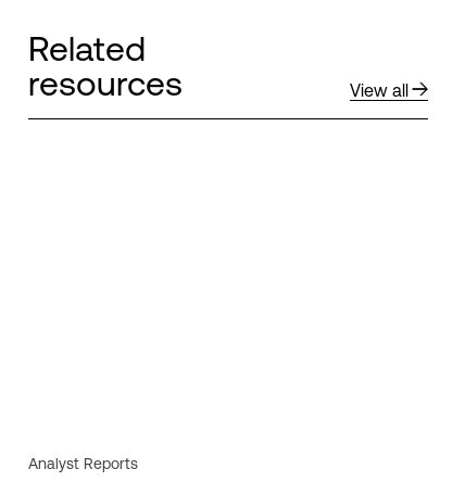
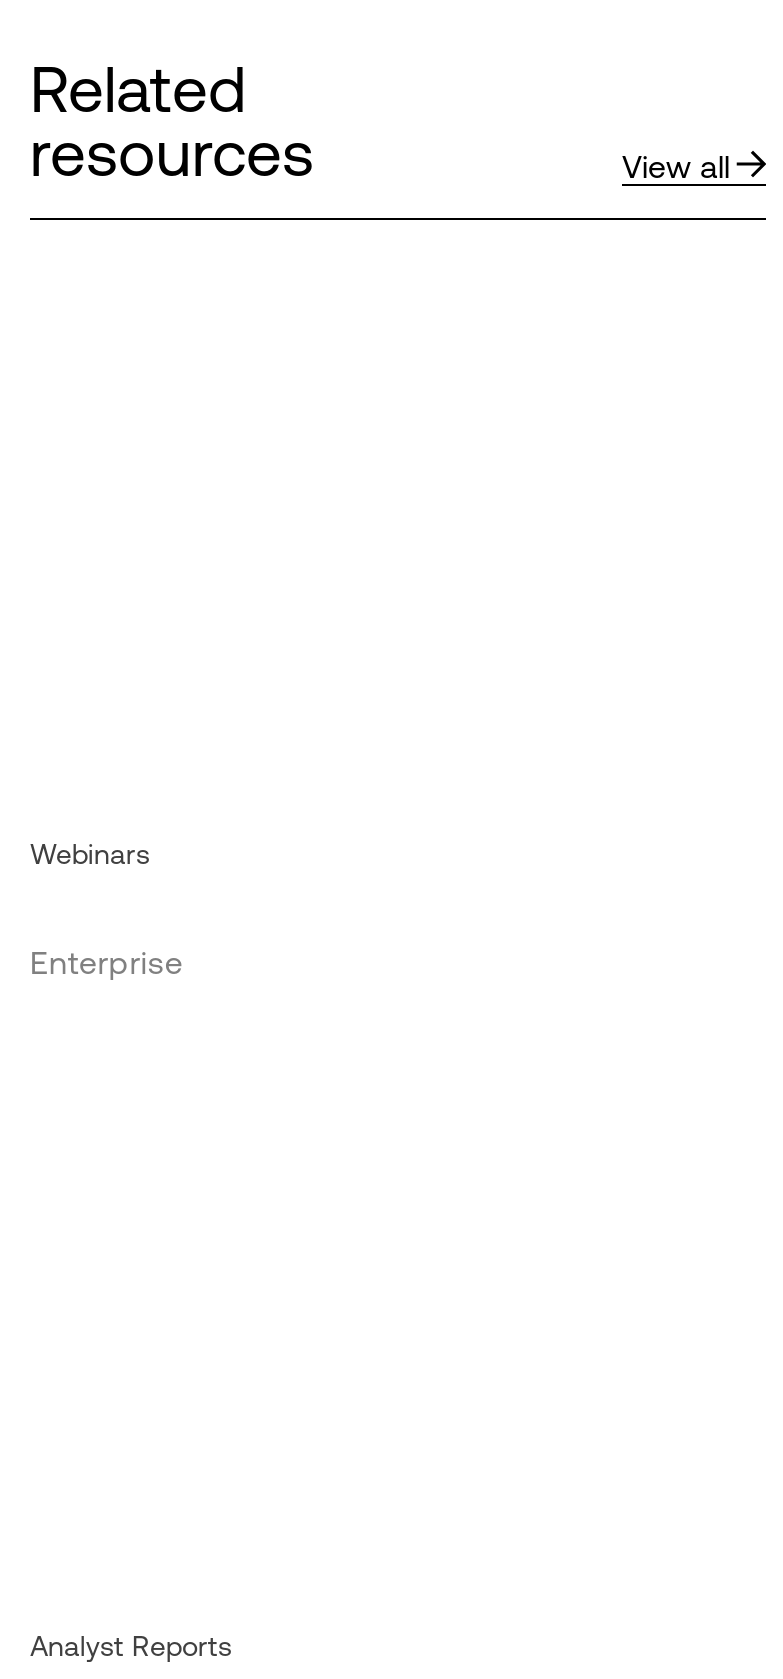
+ Webinars
+ Enterprise
